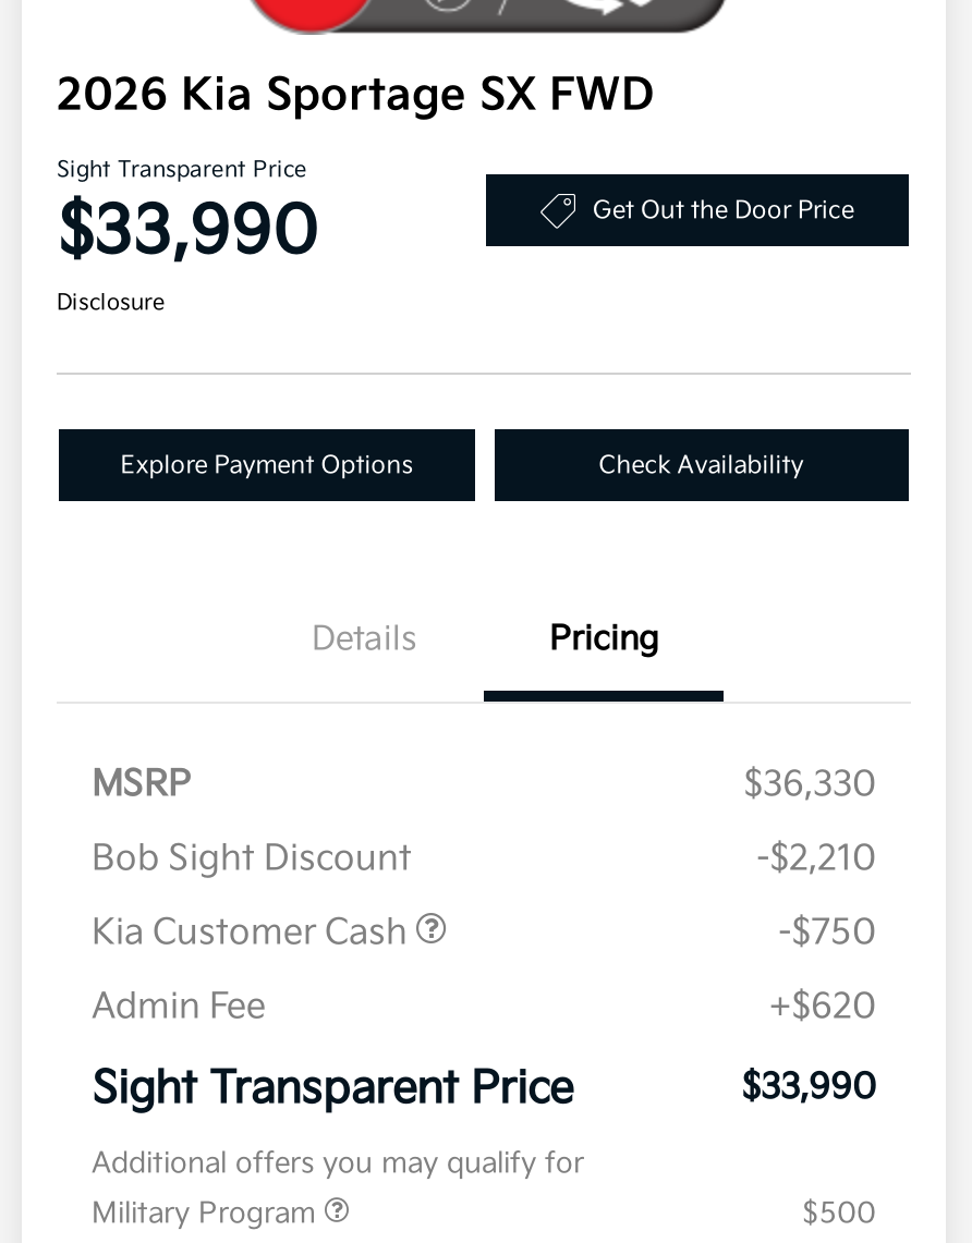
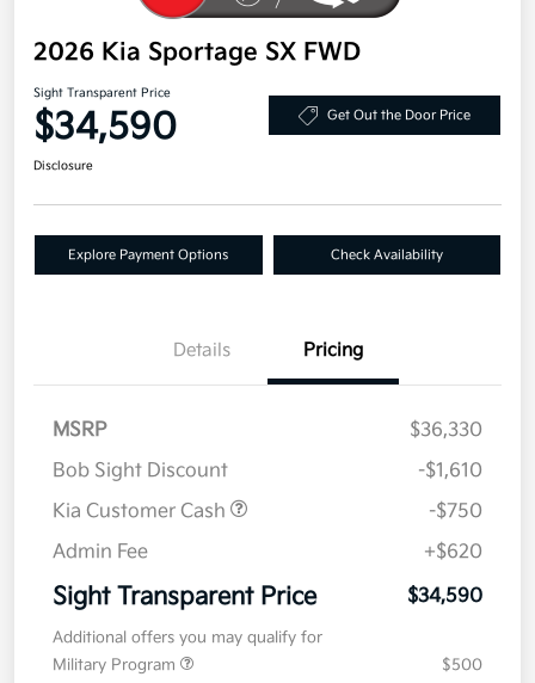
- $33,990
+ $34,590

- -$2,210
+ -$1,610

- $33,990
+ $34,590
